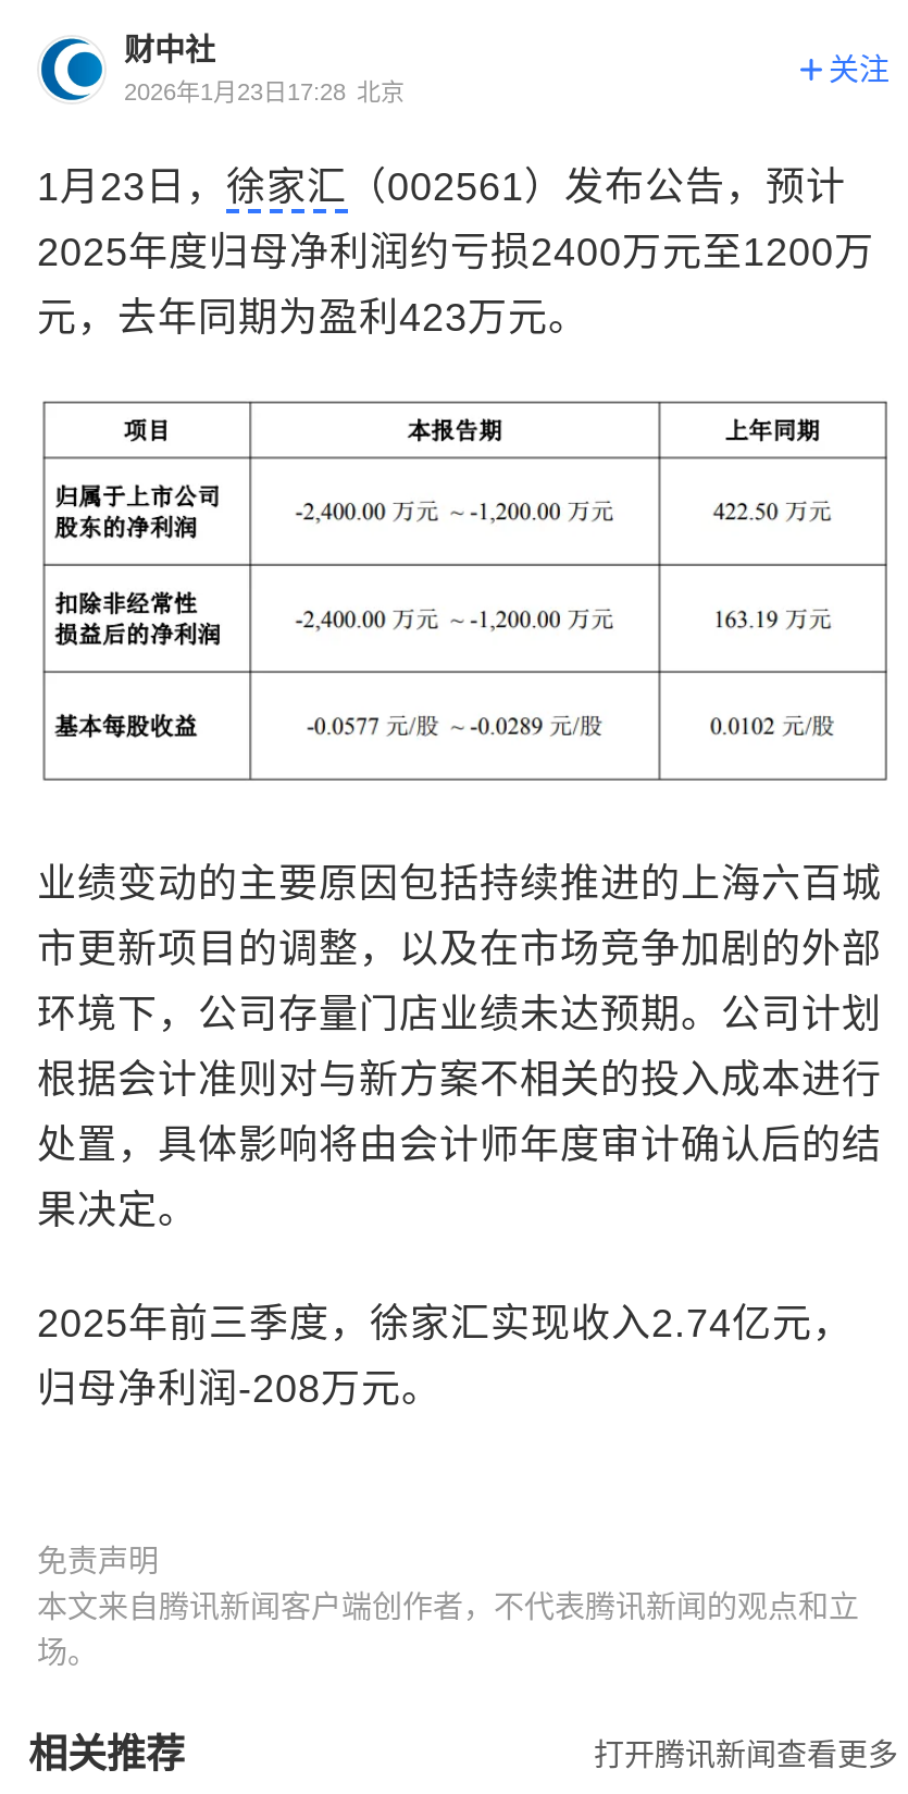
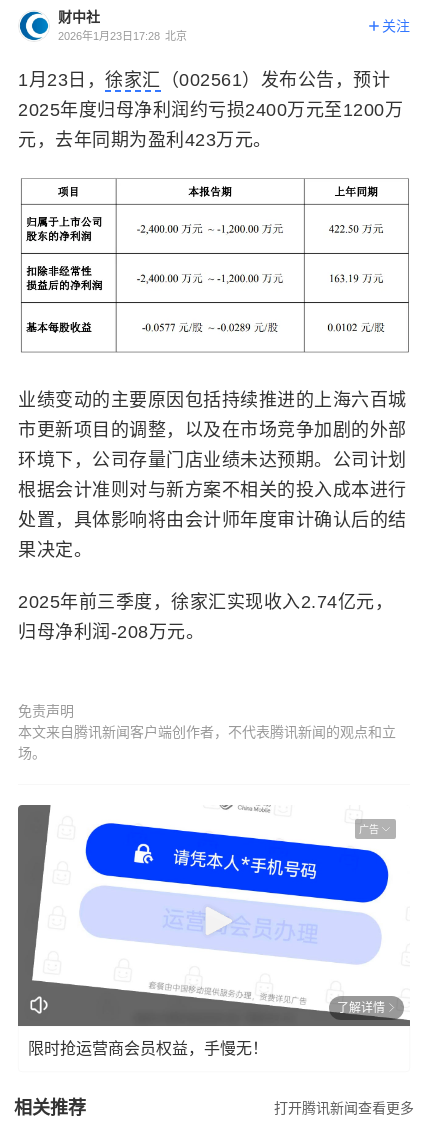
+ [image]
+ 广告

+ 了解详情
+ 限时抢运营商会员权益，手慢无！
